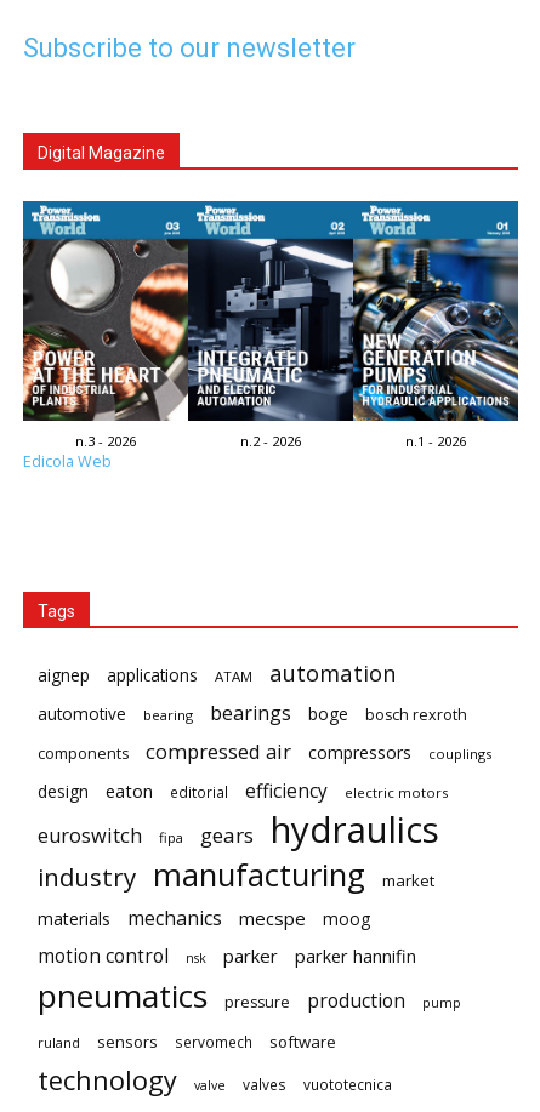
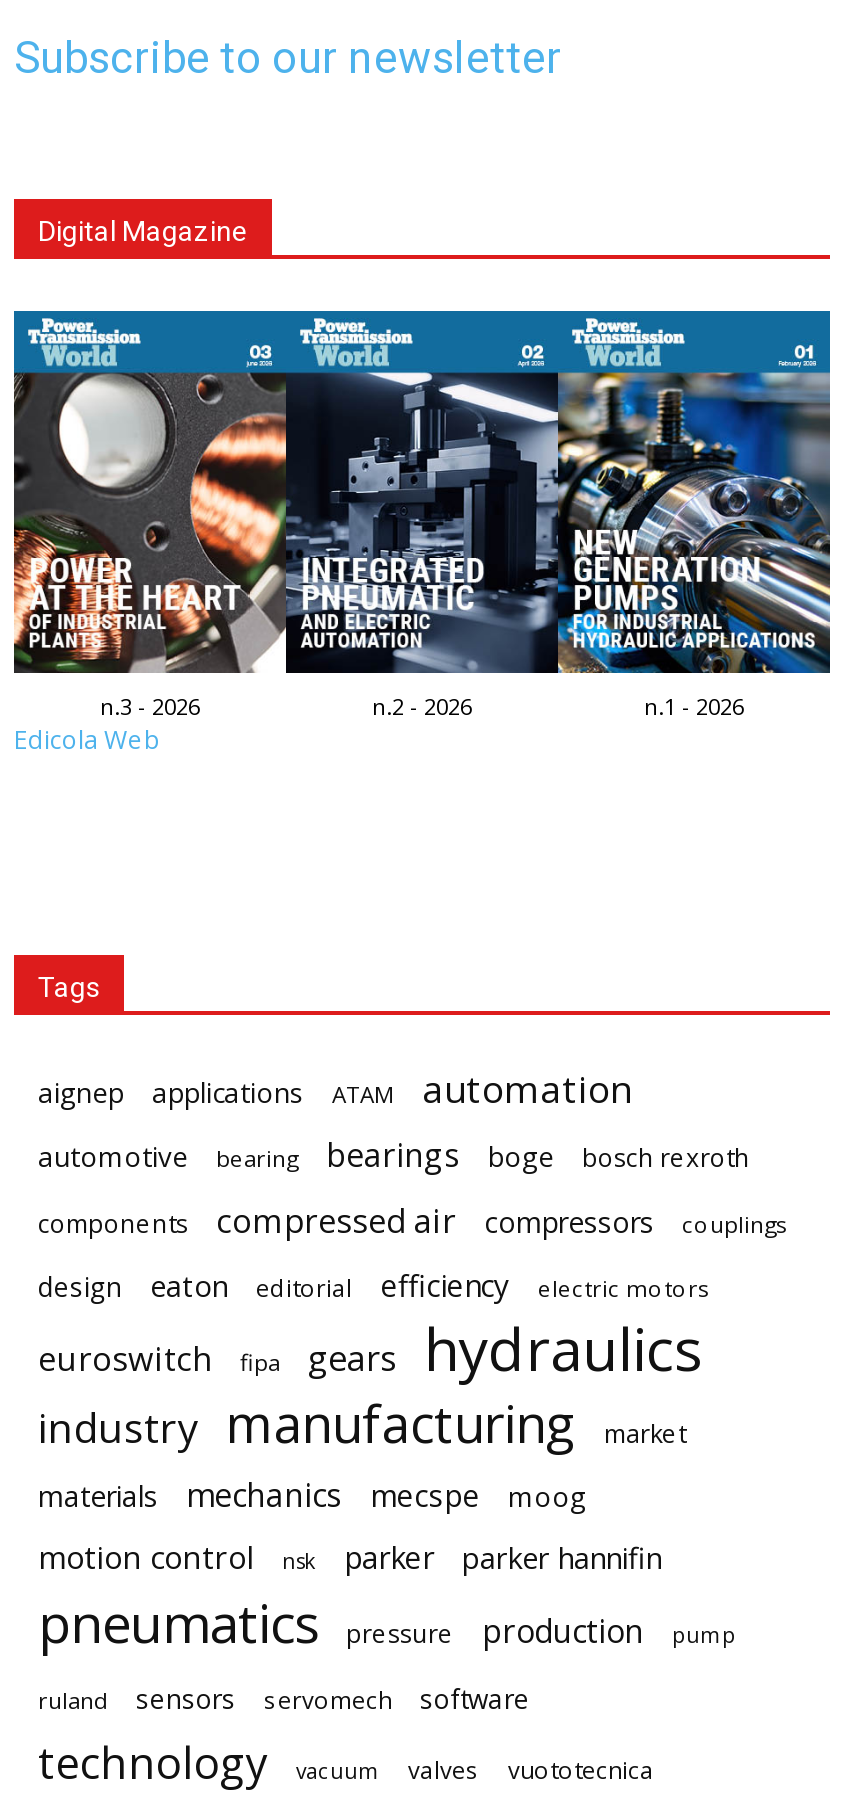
- valve
+ vacuum
